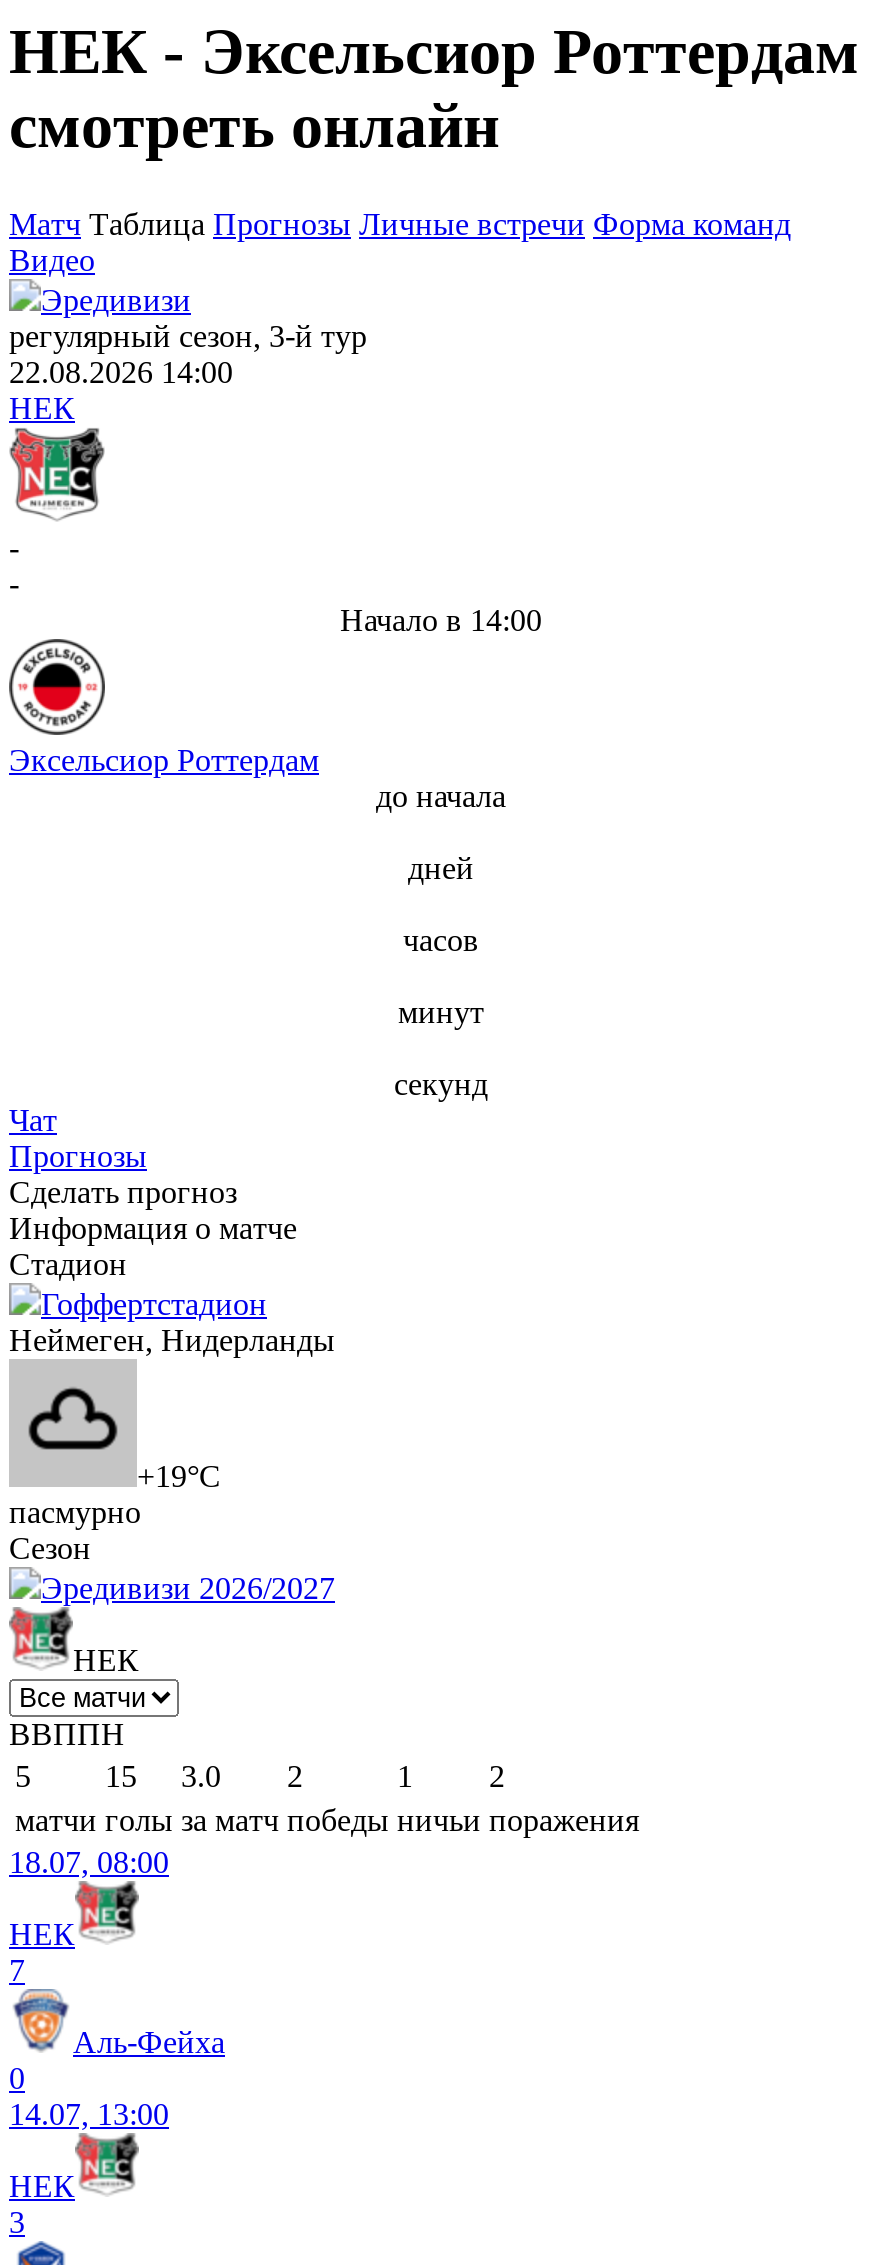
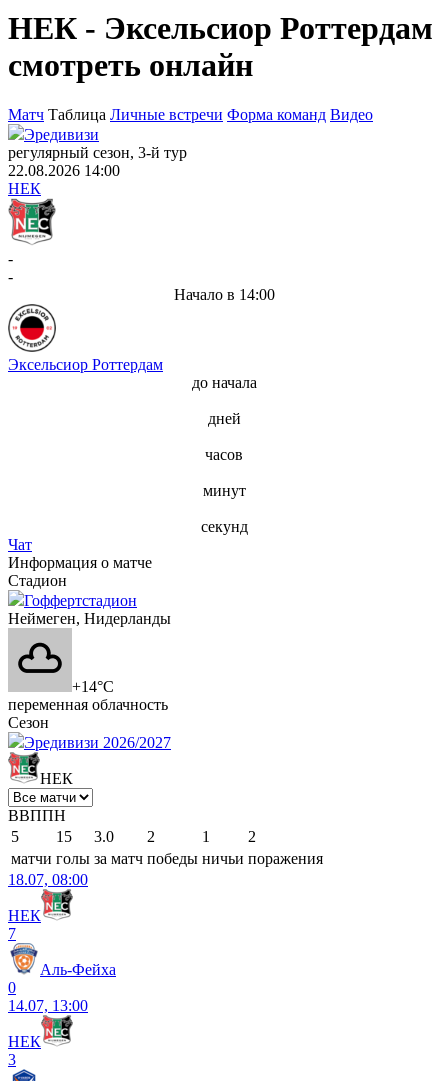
- Матч Таблица Прогнозы Личные встречи Форма команд
- Видео
+ Матч Таблица Личные встречи Форма команд Видео

- Прогнозы
- Сделать прогноз

- +19°C
- пасмурно
+ +14°C
+ переменная облачность
